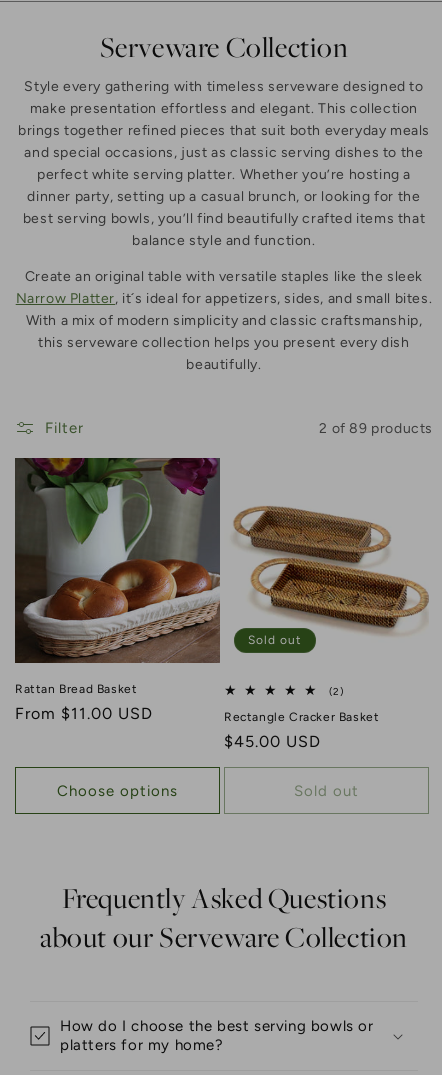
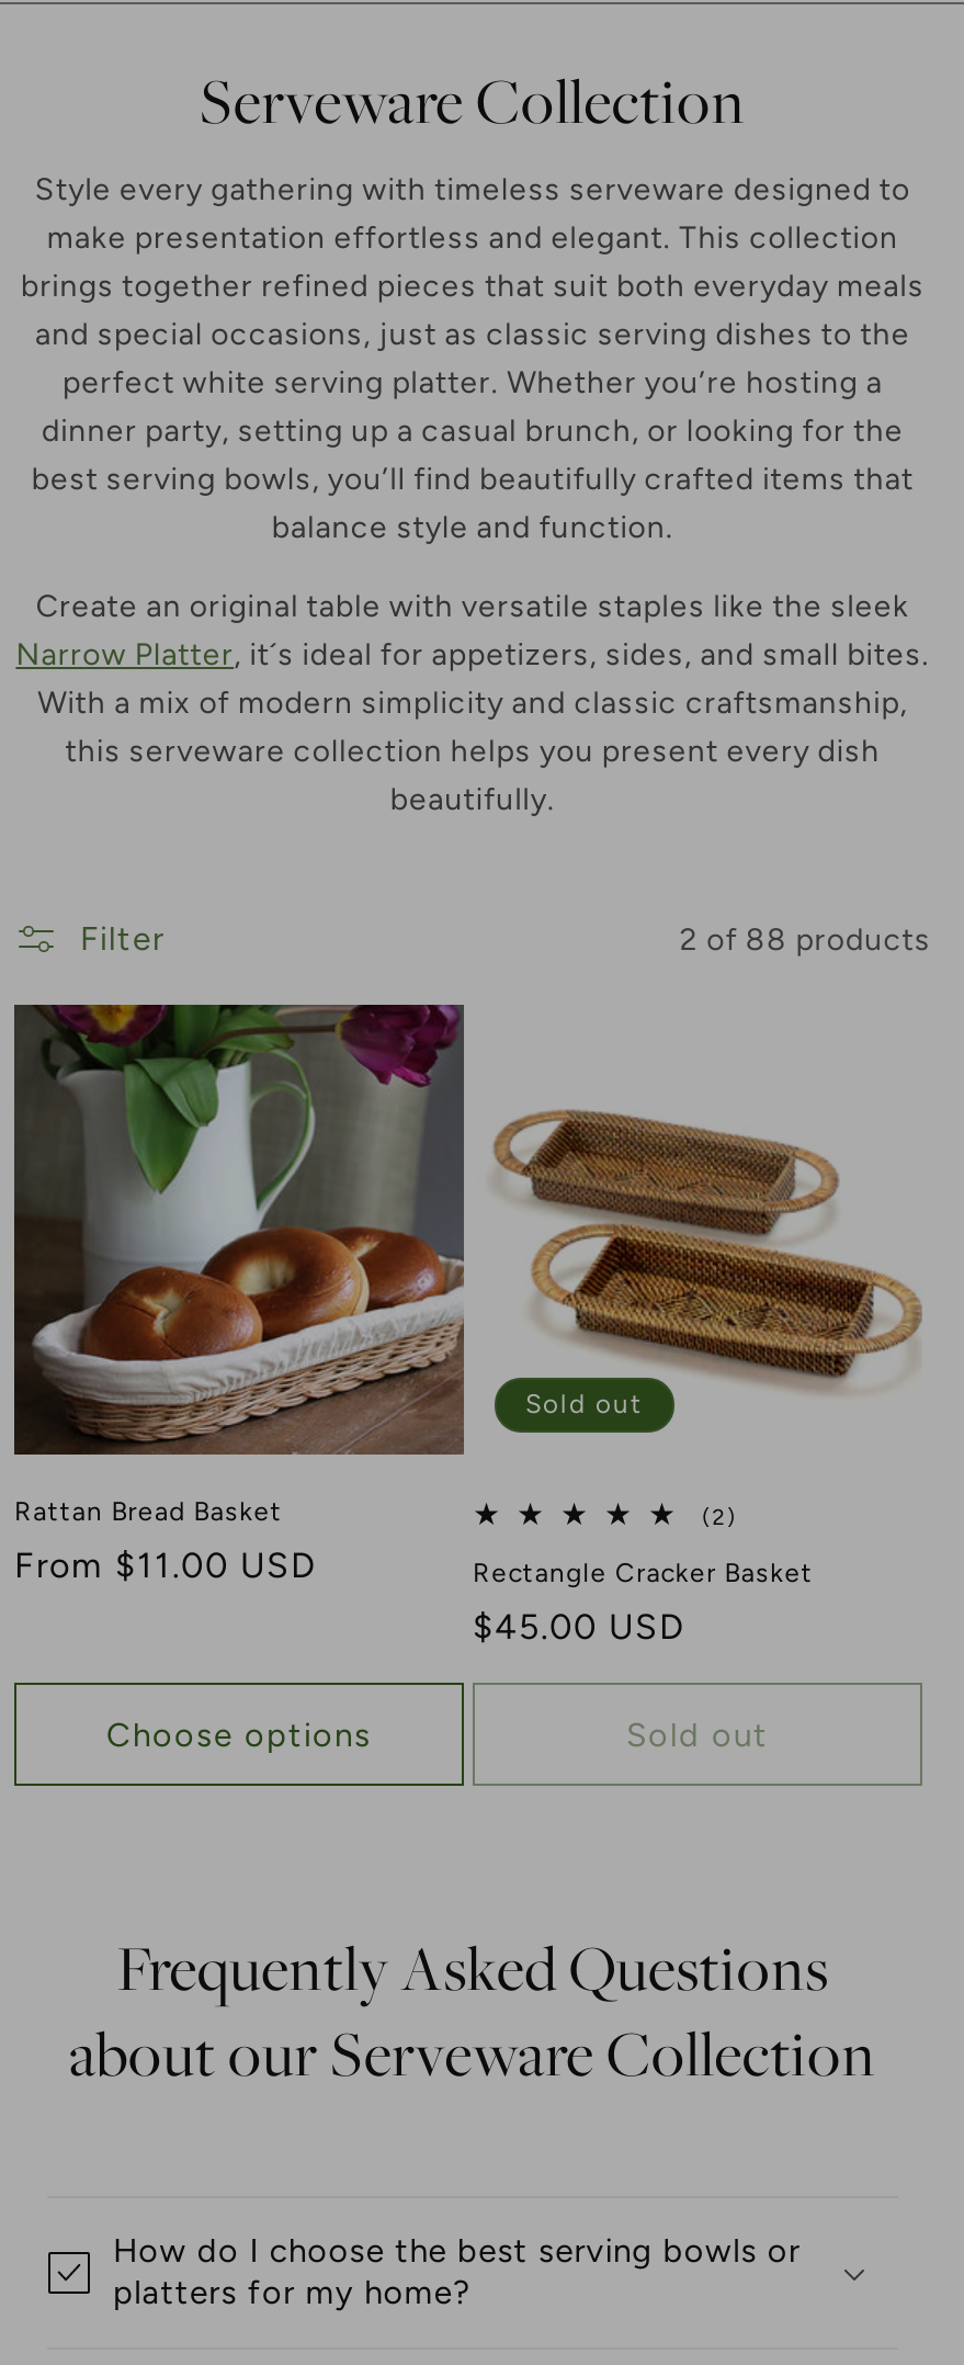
- 2 of 89 products
+ 2 of 88 products
